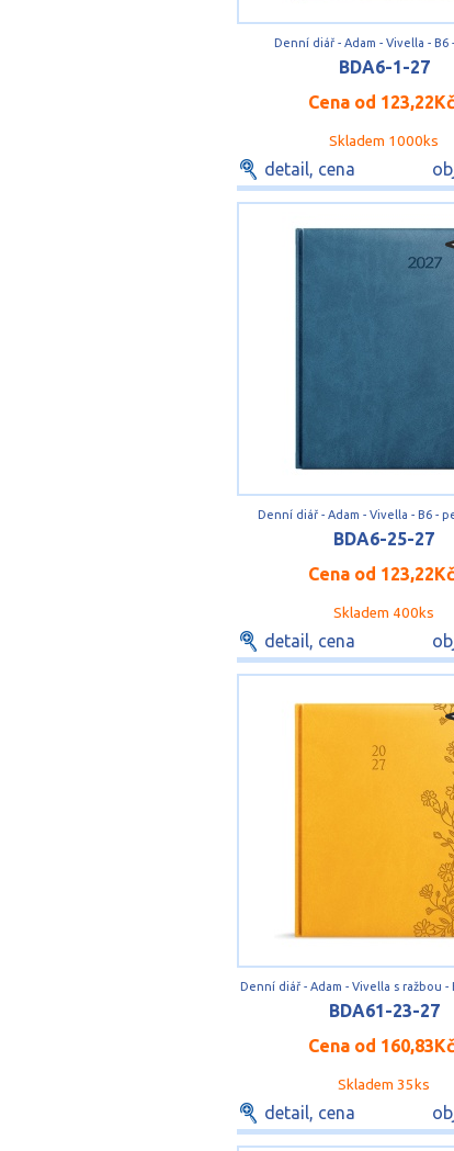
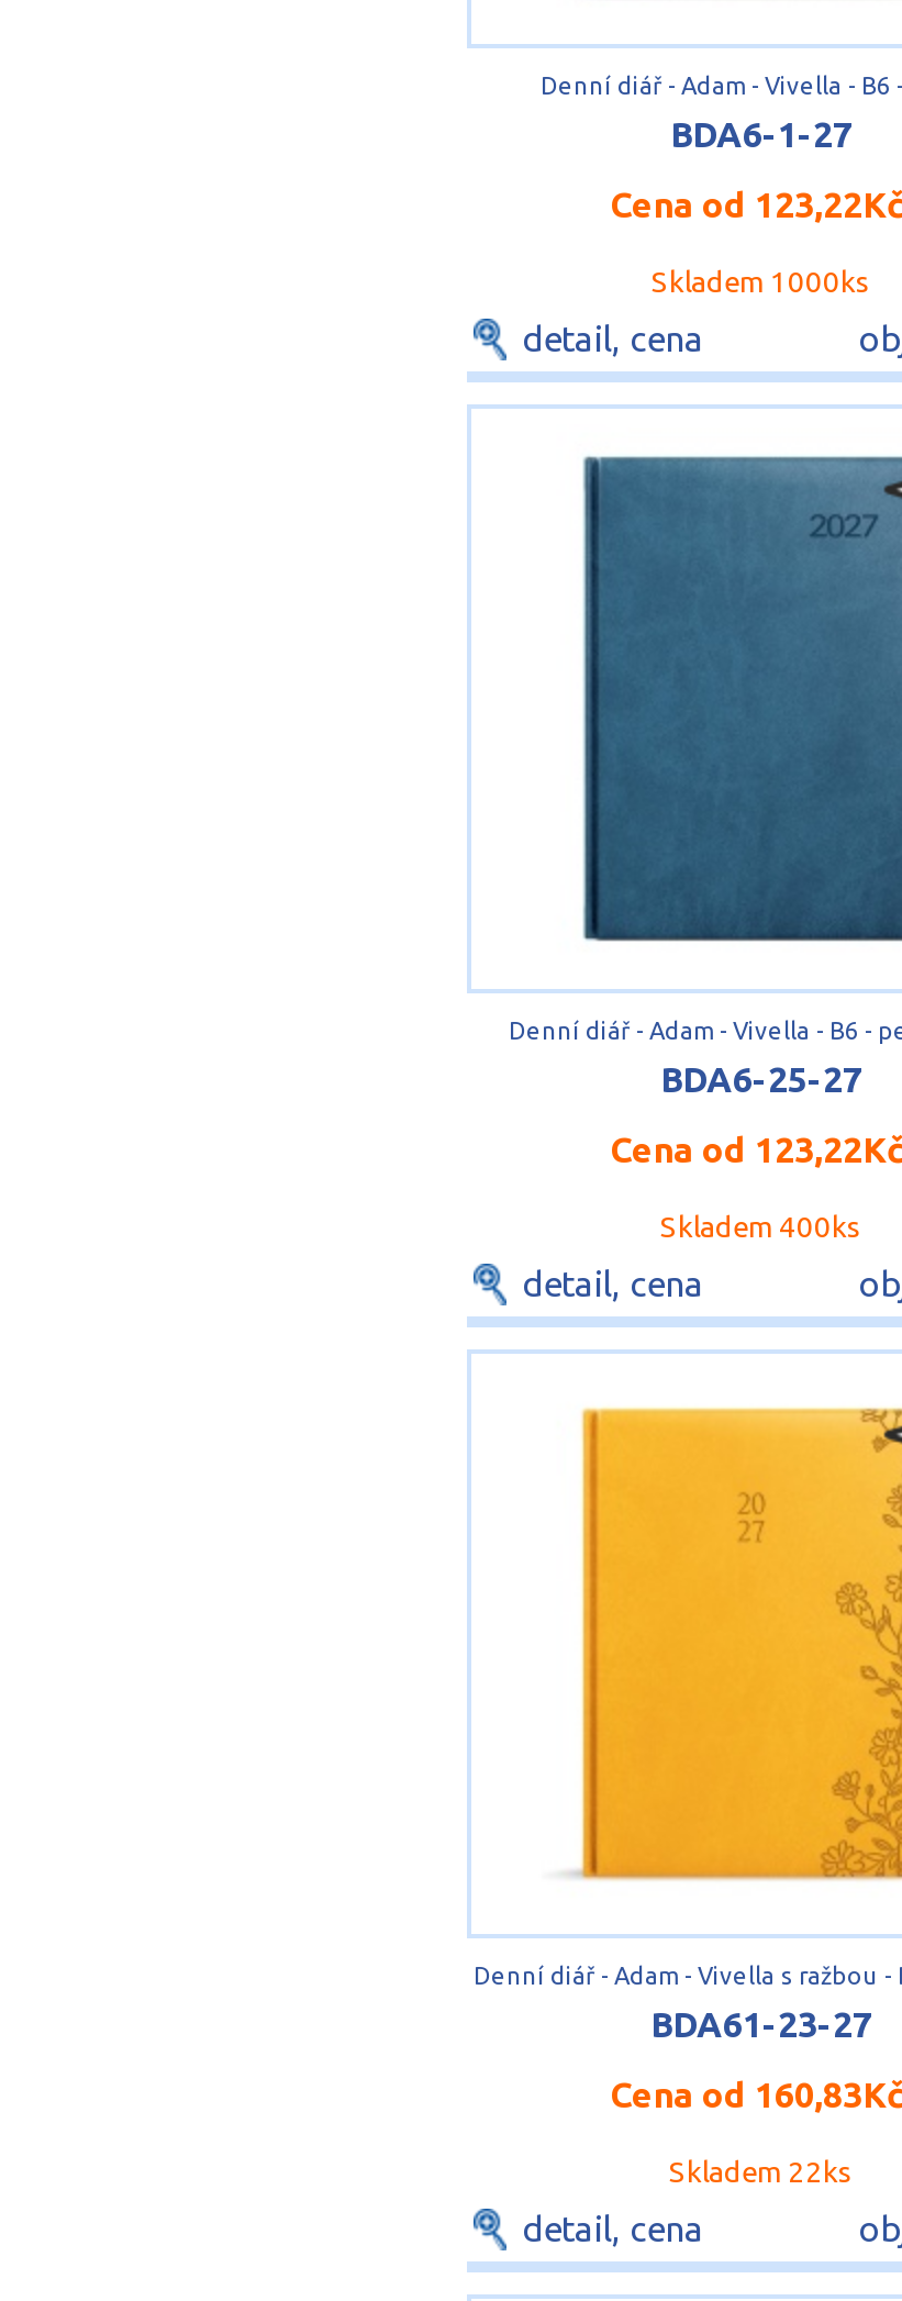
- Skladem 35ks
+ Skladem 22ks
